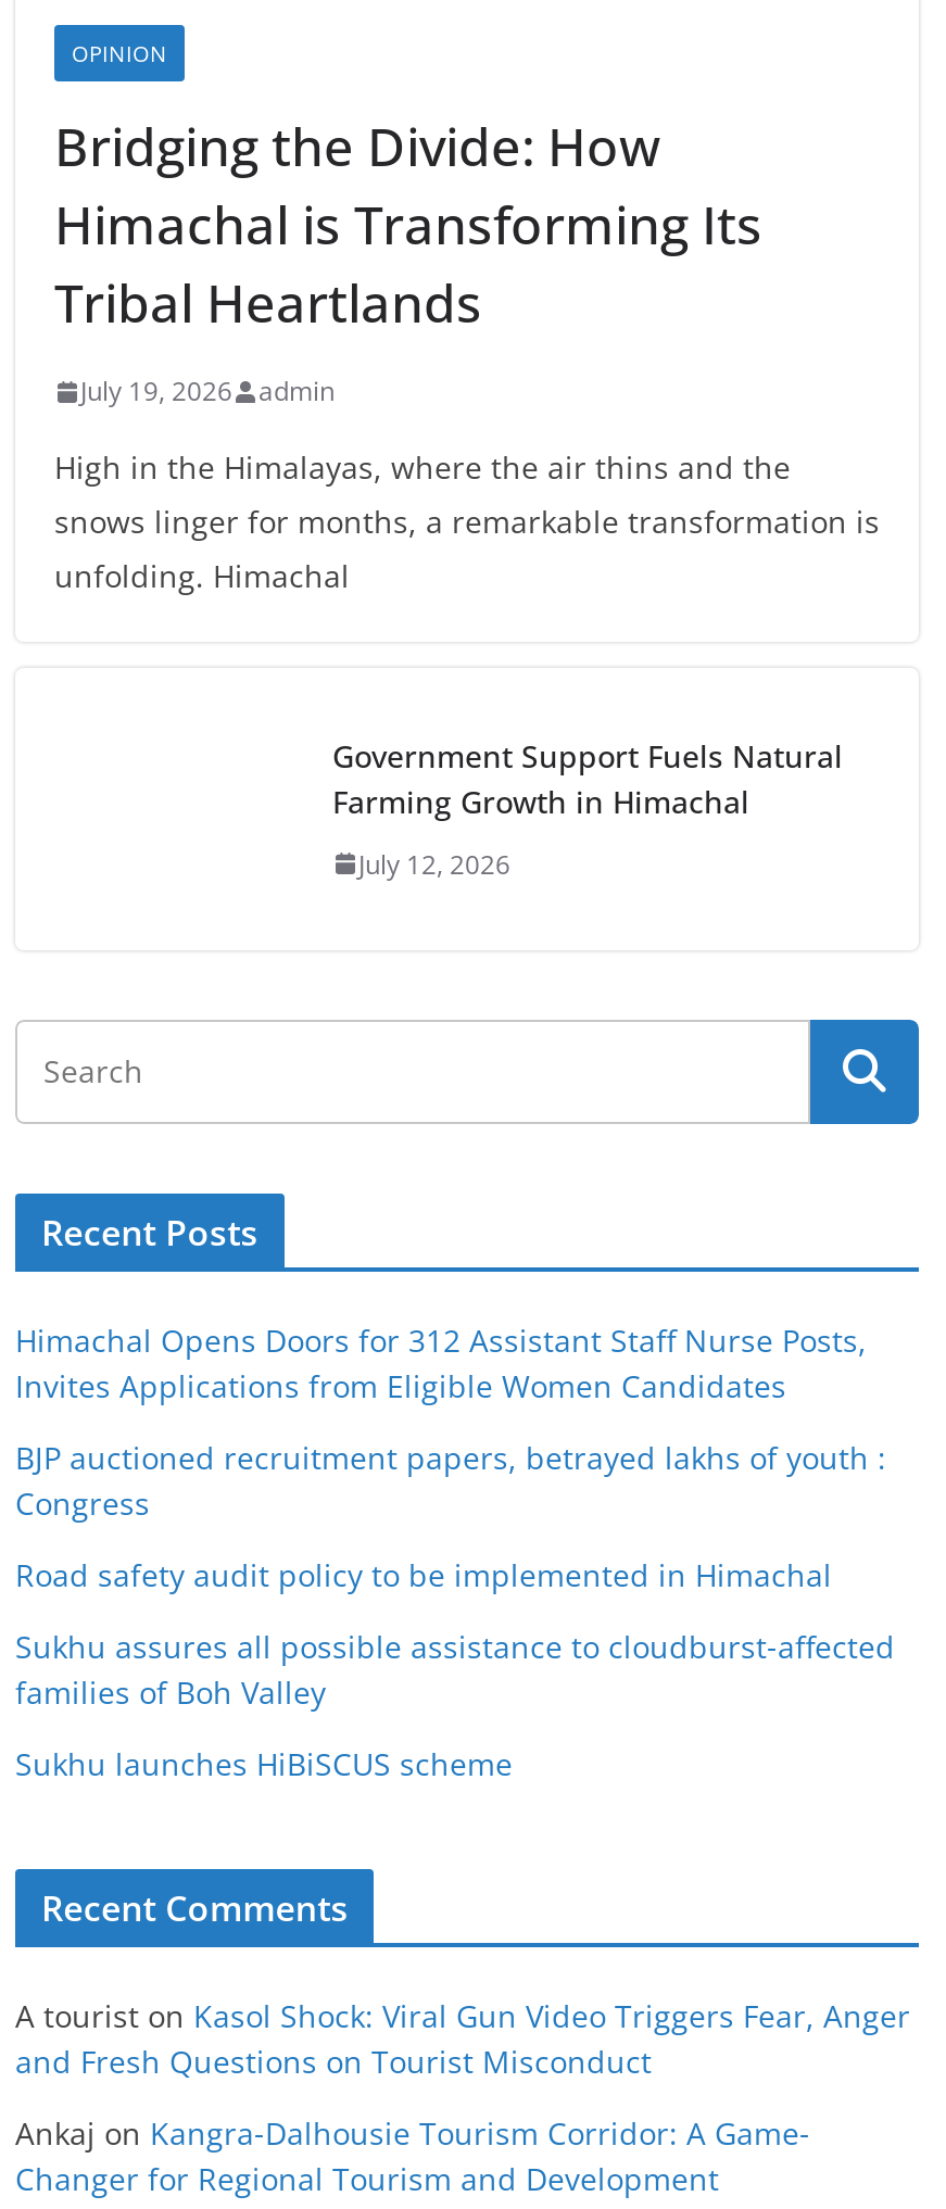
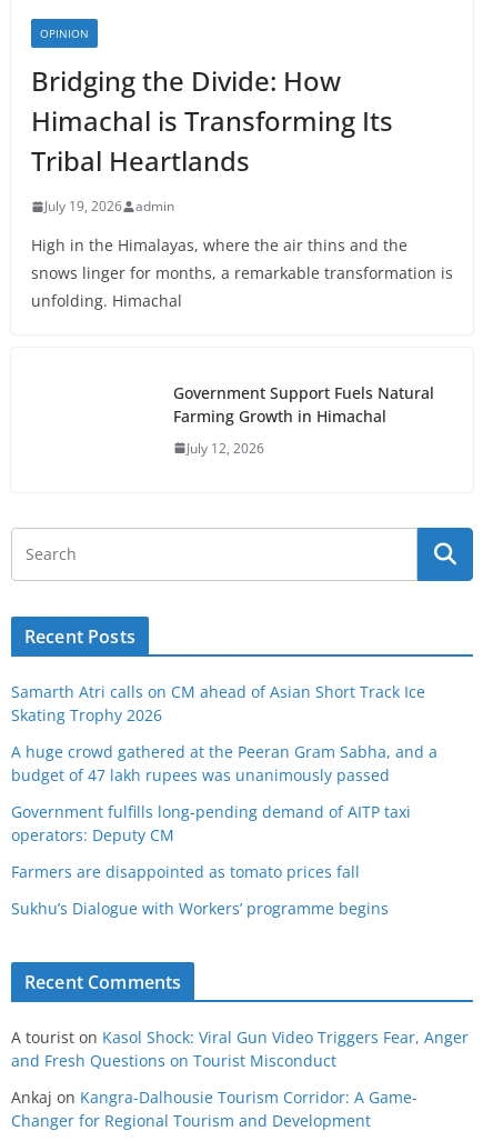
- Himachal Opens Doors for 312 Assistant Staff Nurse Posts,
- Invites Applications from Eligible Women Candidates
+ Samarth Atri calls on CM ahead of Asian Short Track Ice
+ Skating Trophy 2026

- BJP auctioned recruitment papers, betrayed lakhs of youth :
- Congress
+ A huge crowd gathered at the Peeran Gram Sabha, and a
+ budget of 47 lakh rupees was unanimously passed

- Road safety audit policy to be implemented in Himachal
+ Government fulfills long-pending demand of AITP taxi
+ operators: Deputy CM

- Sukhu assures all possible assistance to cloudburst-affected
- families of Boh Valley
+ Farmers are disappointed as tomato prices fall

- Sukhu launches HiBiSCUS scheme
+ Sukhu’s Dialogue with Workers’ programme begins
